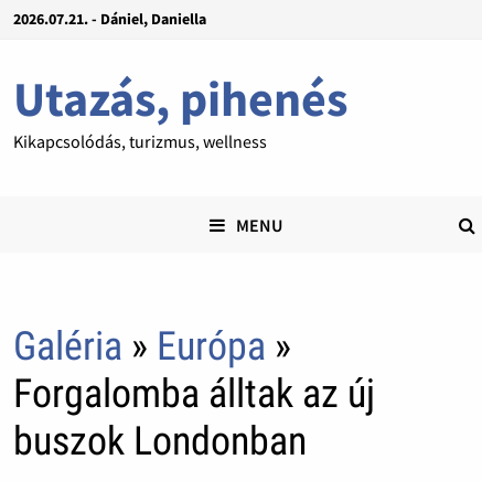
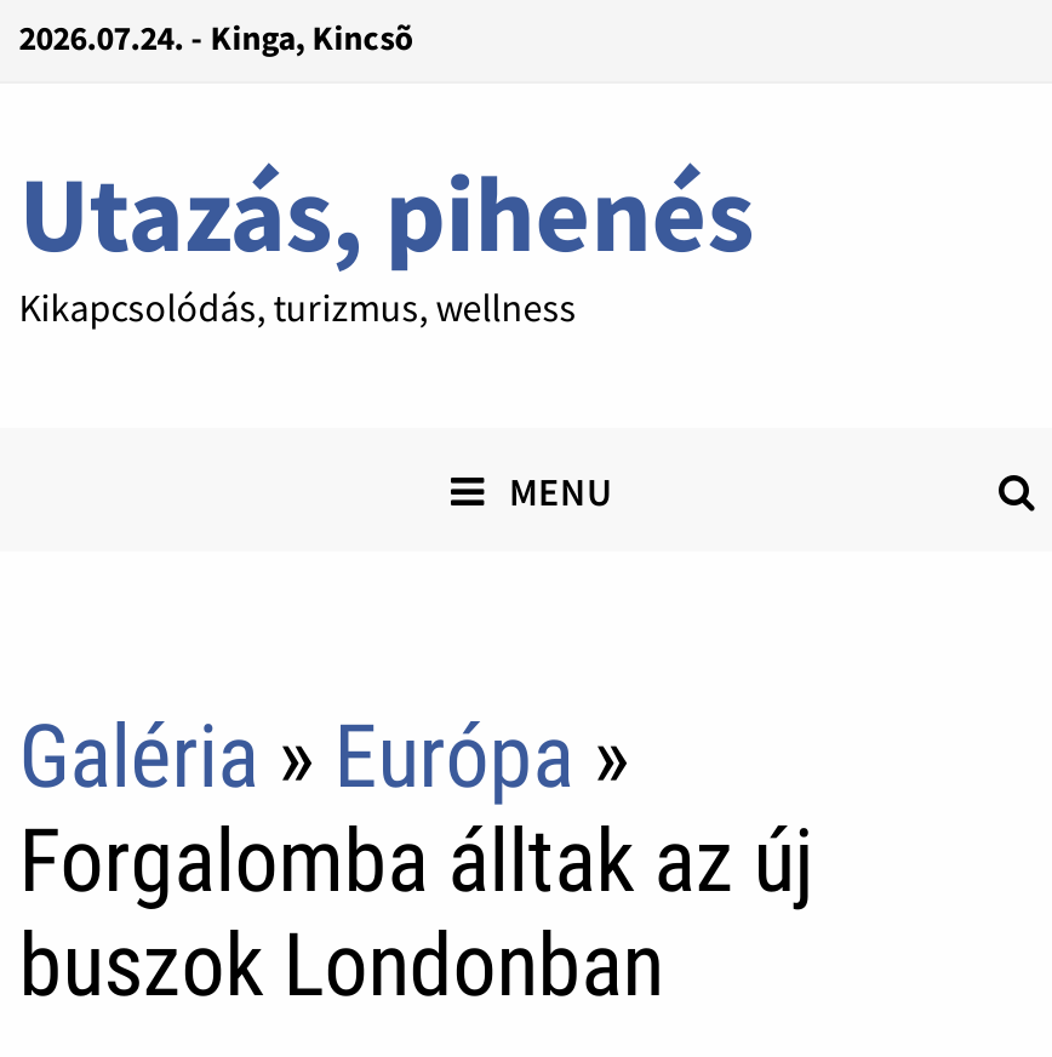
- 2026.07.21. - Dániel, Daniella
+ 2026.07.24. - Kinga, Kincsõ
